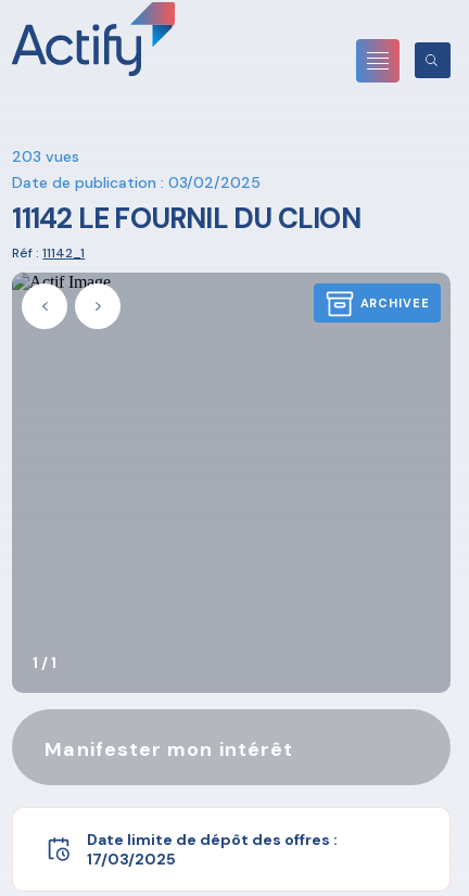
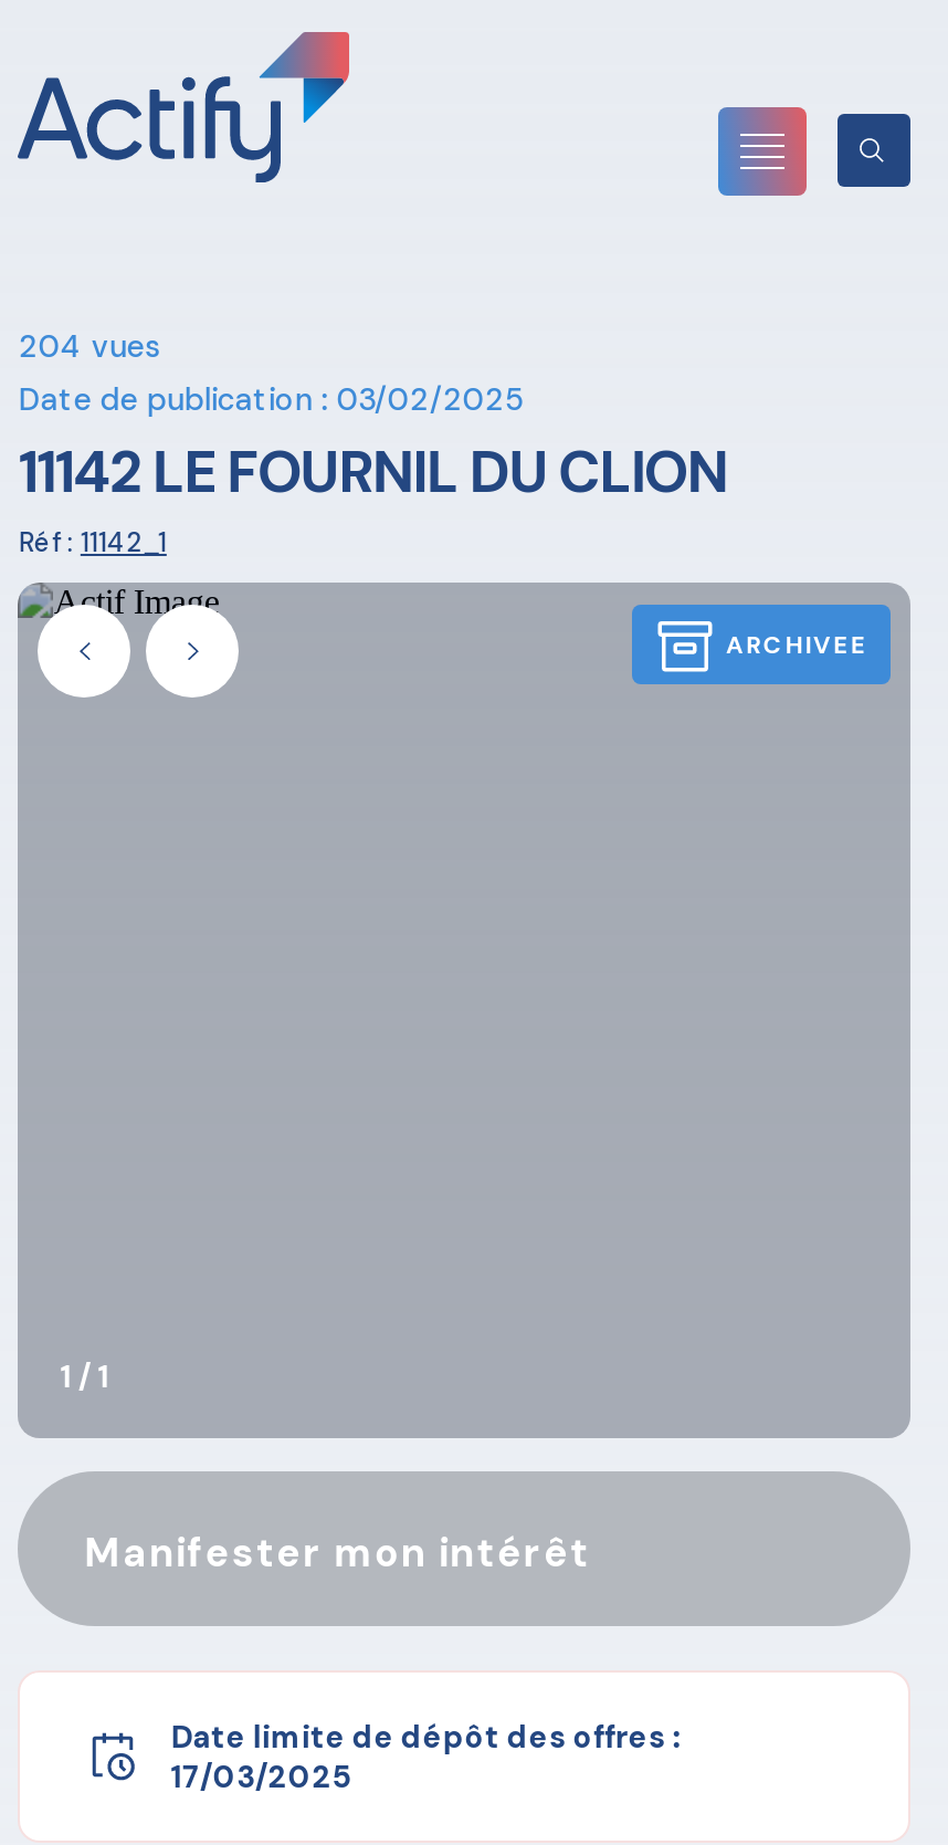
- 203 vues
+ 204 vues
